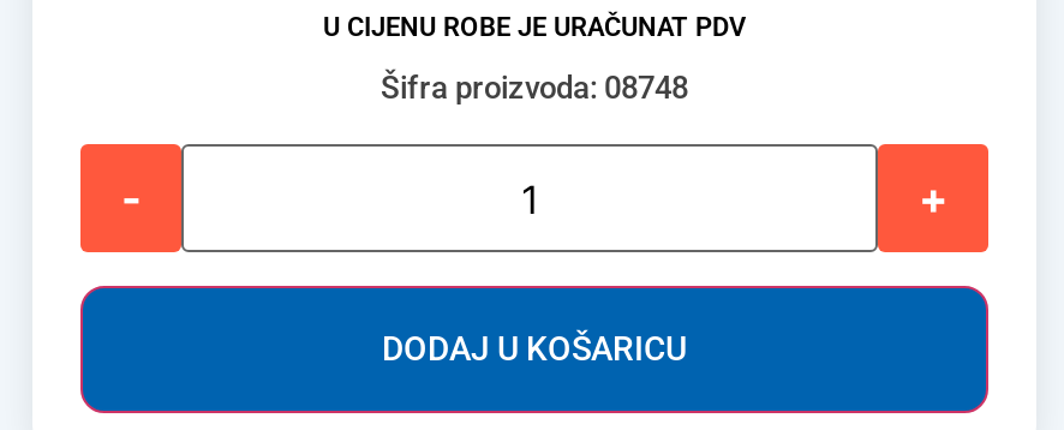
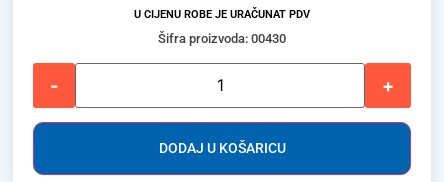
- Šifra proizvoda: 08748
+ Šifra proizvoda: 00430
